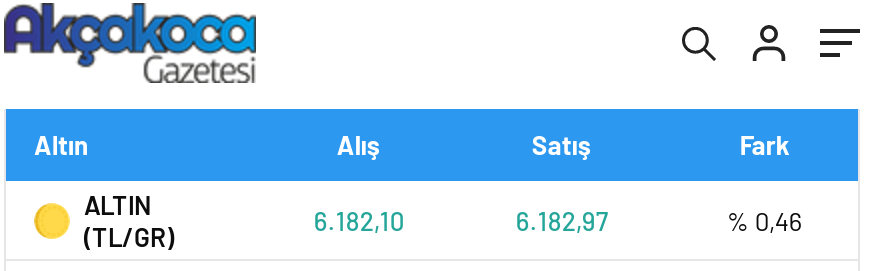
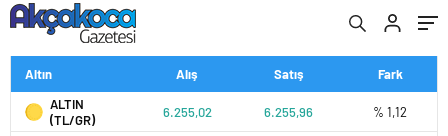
- 6.182,10
+ 6.255,02

- 6.182,97
+ 6.255,96

- % 0,46
+ % 1,12
